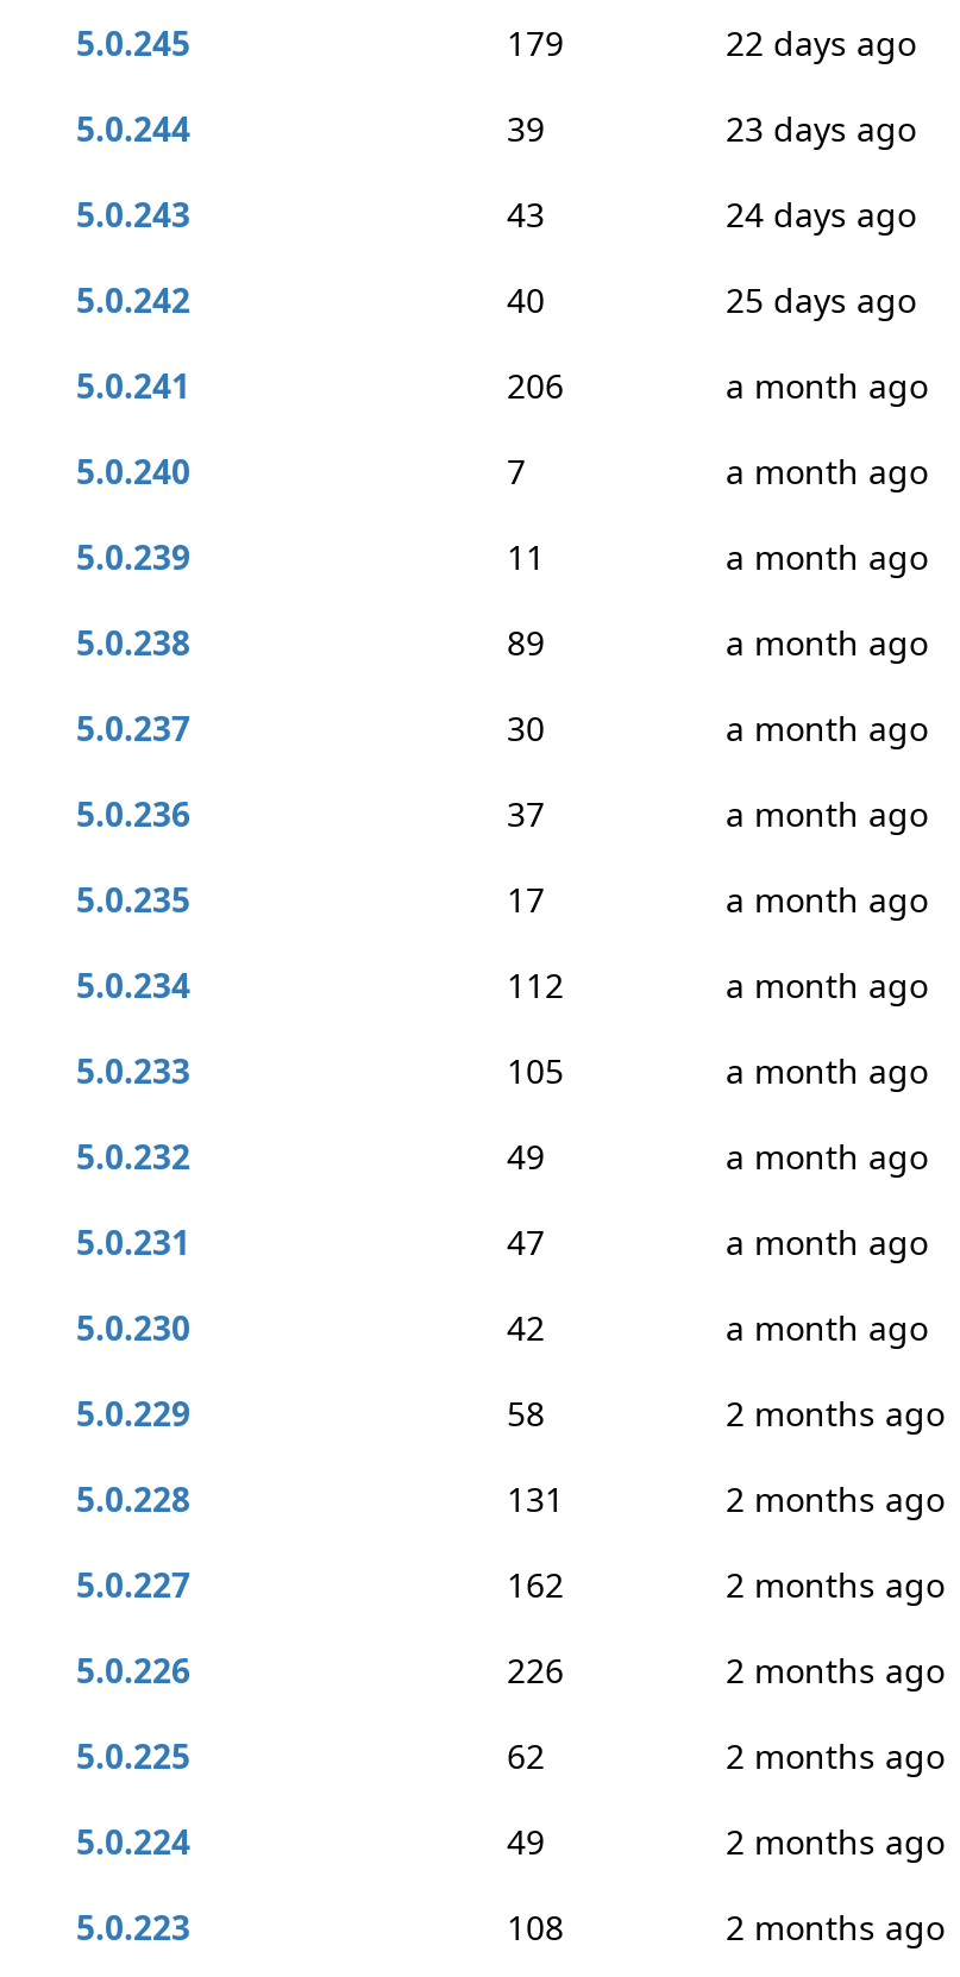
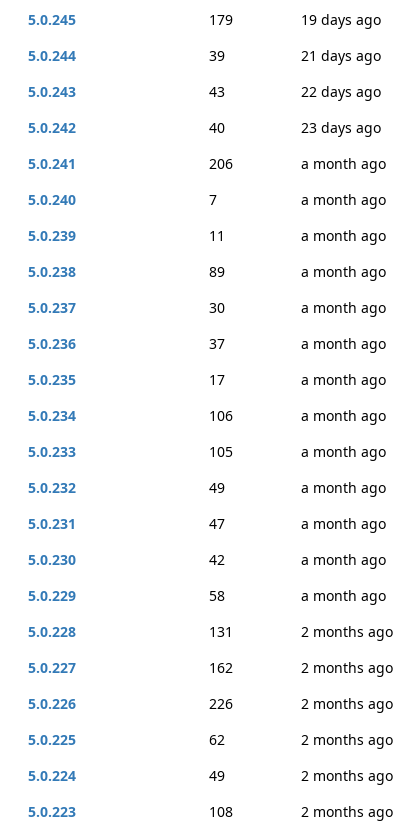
- 22 days ago
+ 19 days ago

- 23 days ago
+ 21 days ago

- 24 days ago
+ 22 days ago

- 25 days ago
+ 23 days ago

- 112
+ 106

- 2 months ago
+ a month ago
